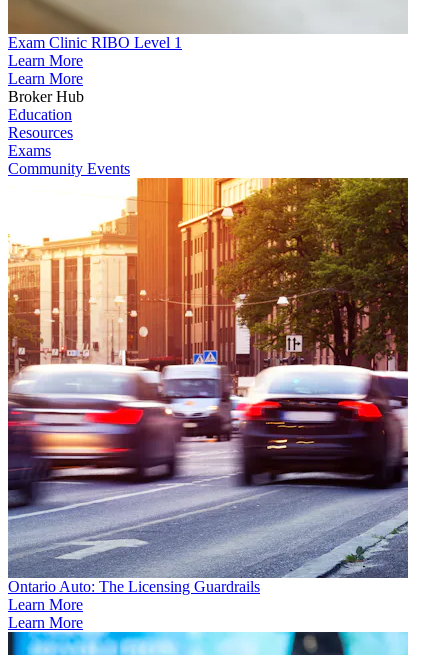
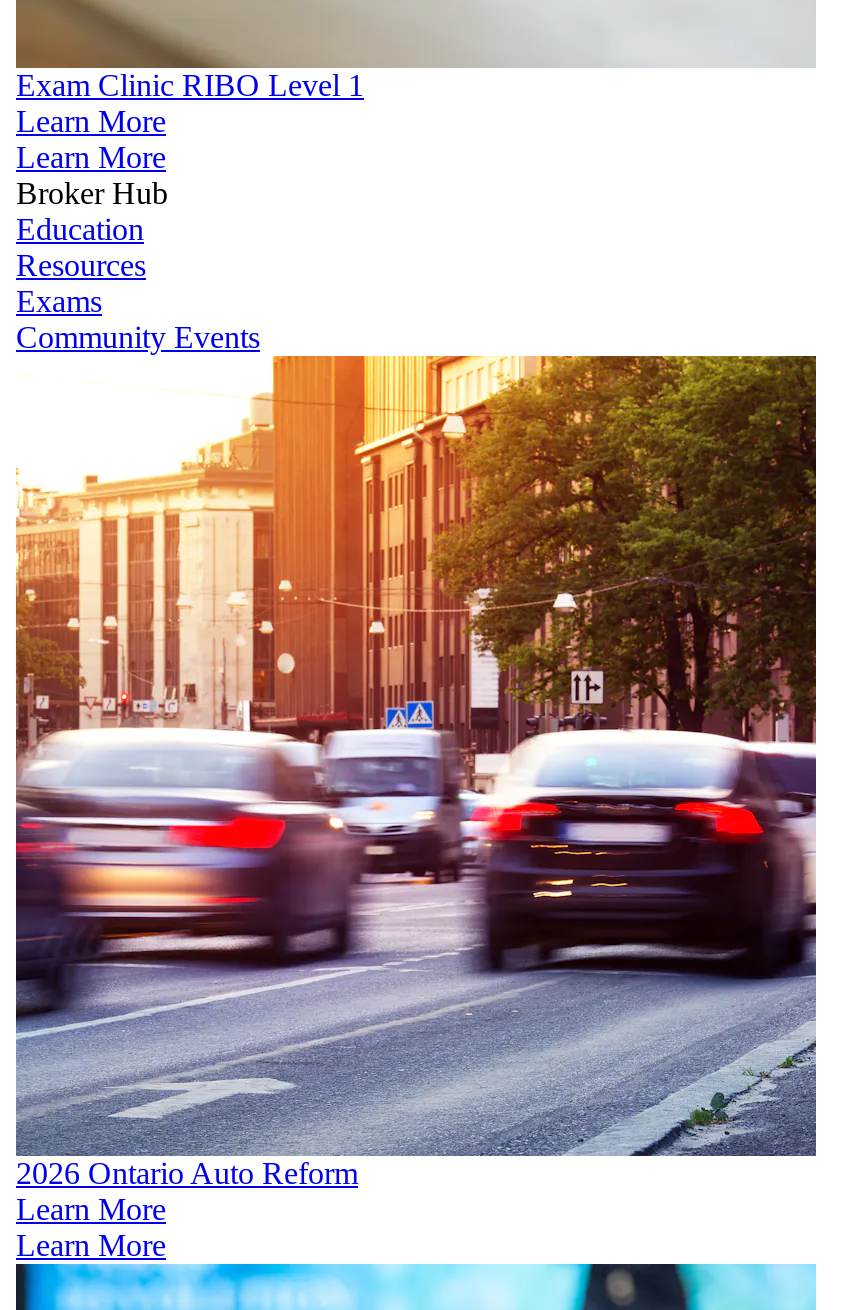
- Ontario Auto: The Licensing Guardrails
+ 2026 Ontario Auto Reform
